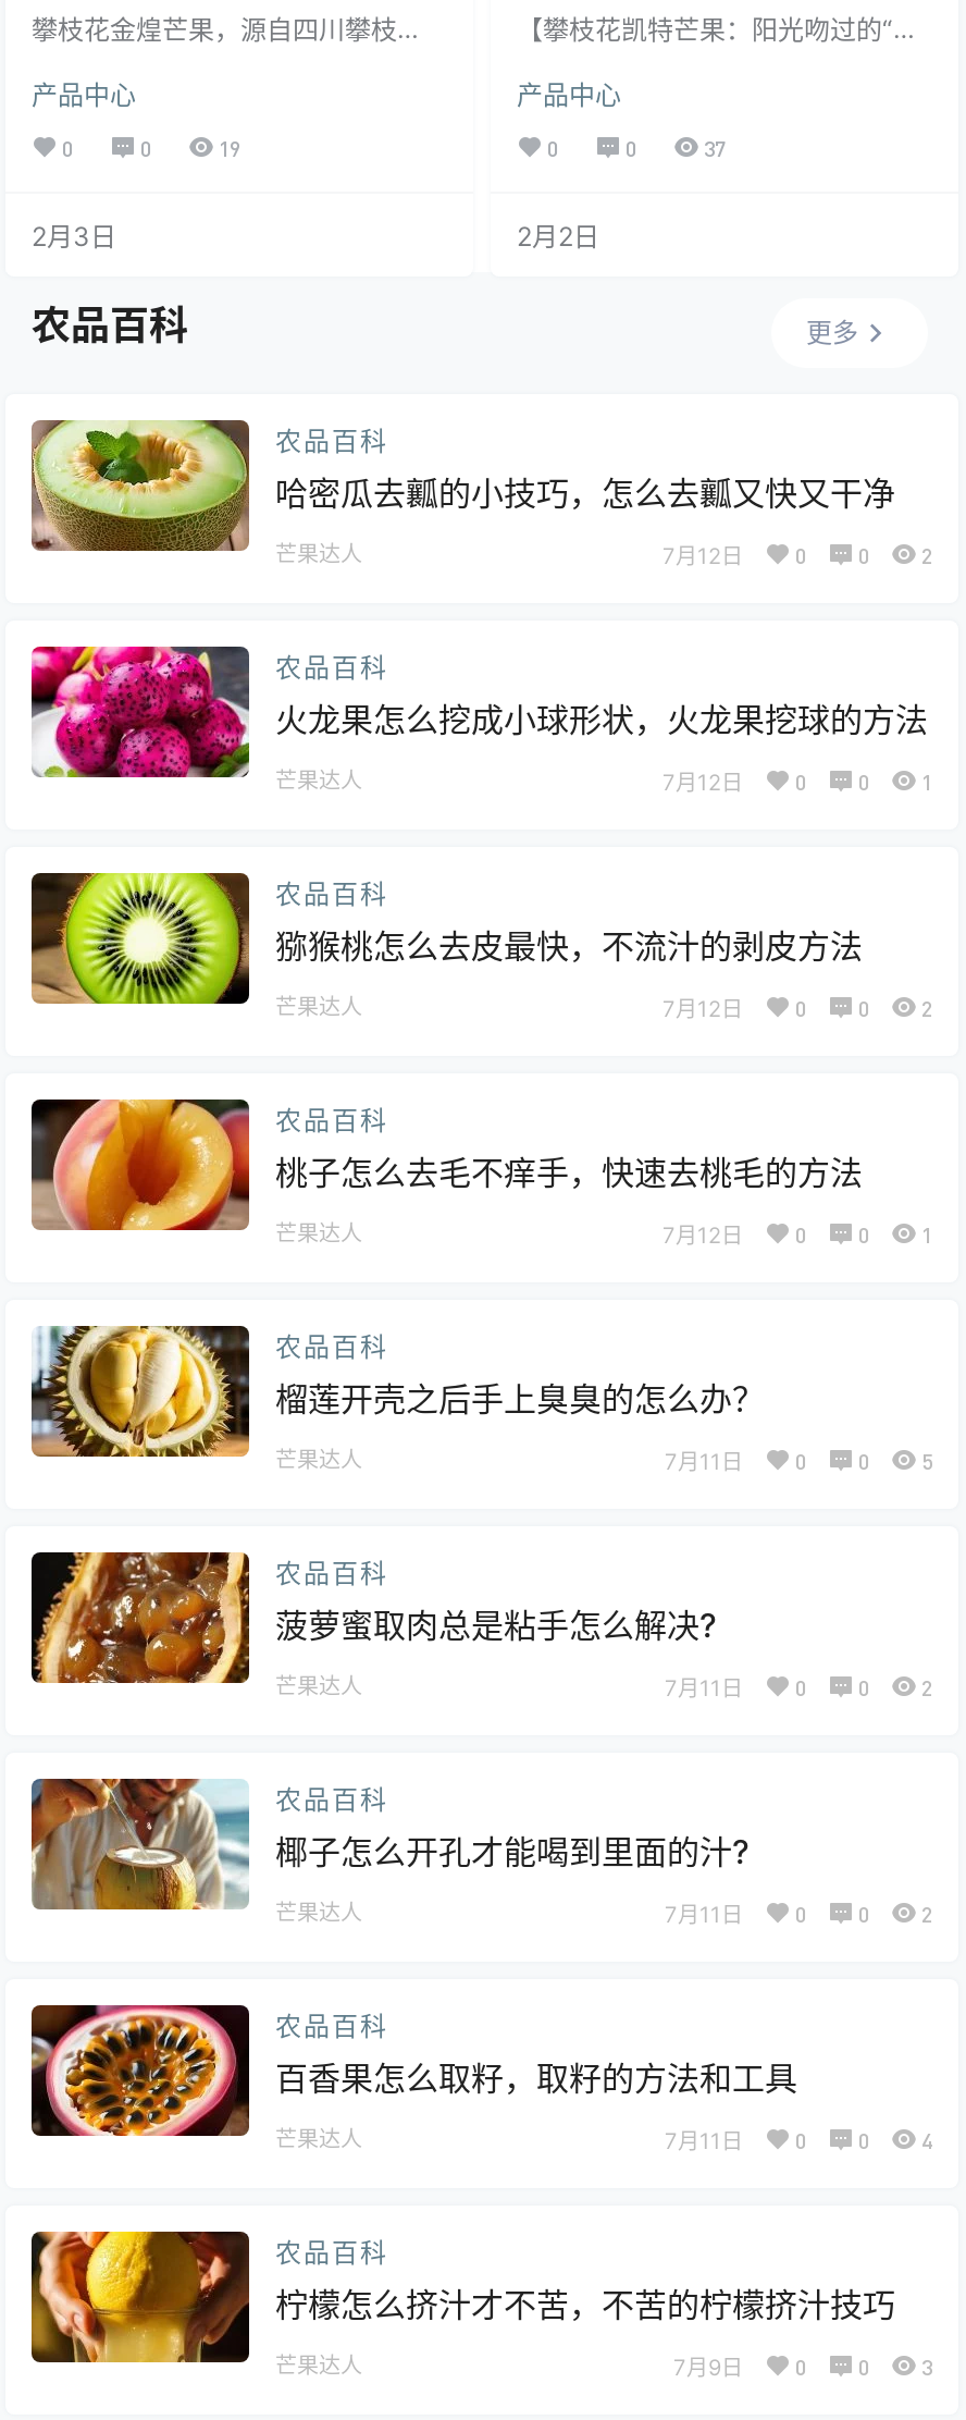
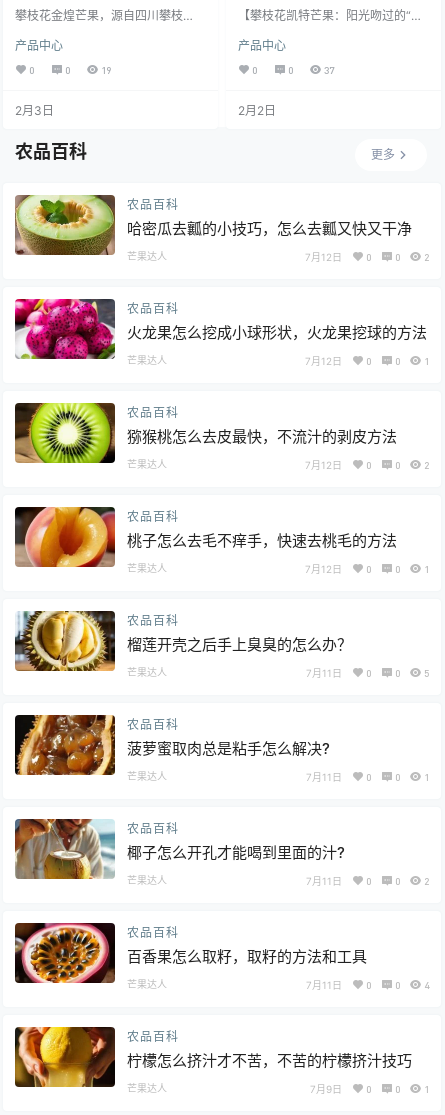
- 7月11日 0 0 2
+ 7月11日 0 0 1

- 7月9日 0 0 3
+ 7月9日 0 0 1
